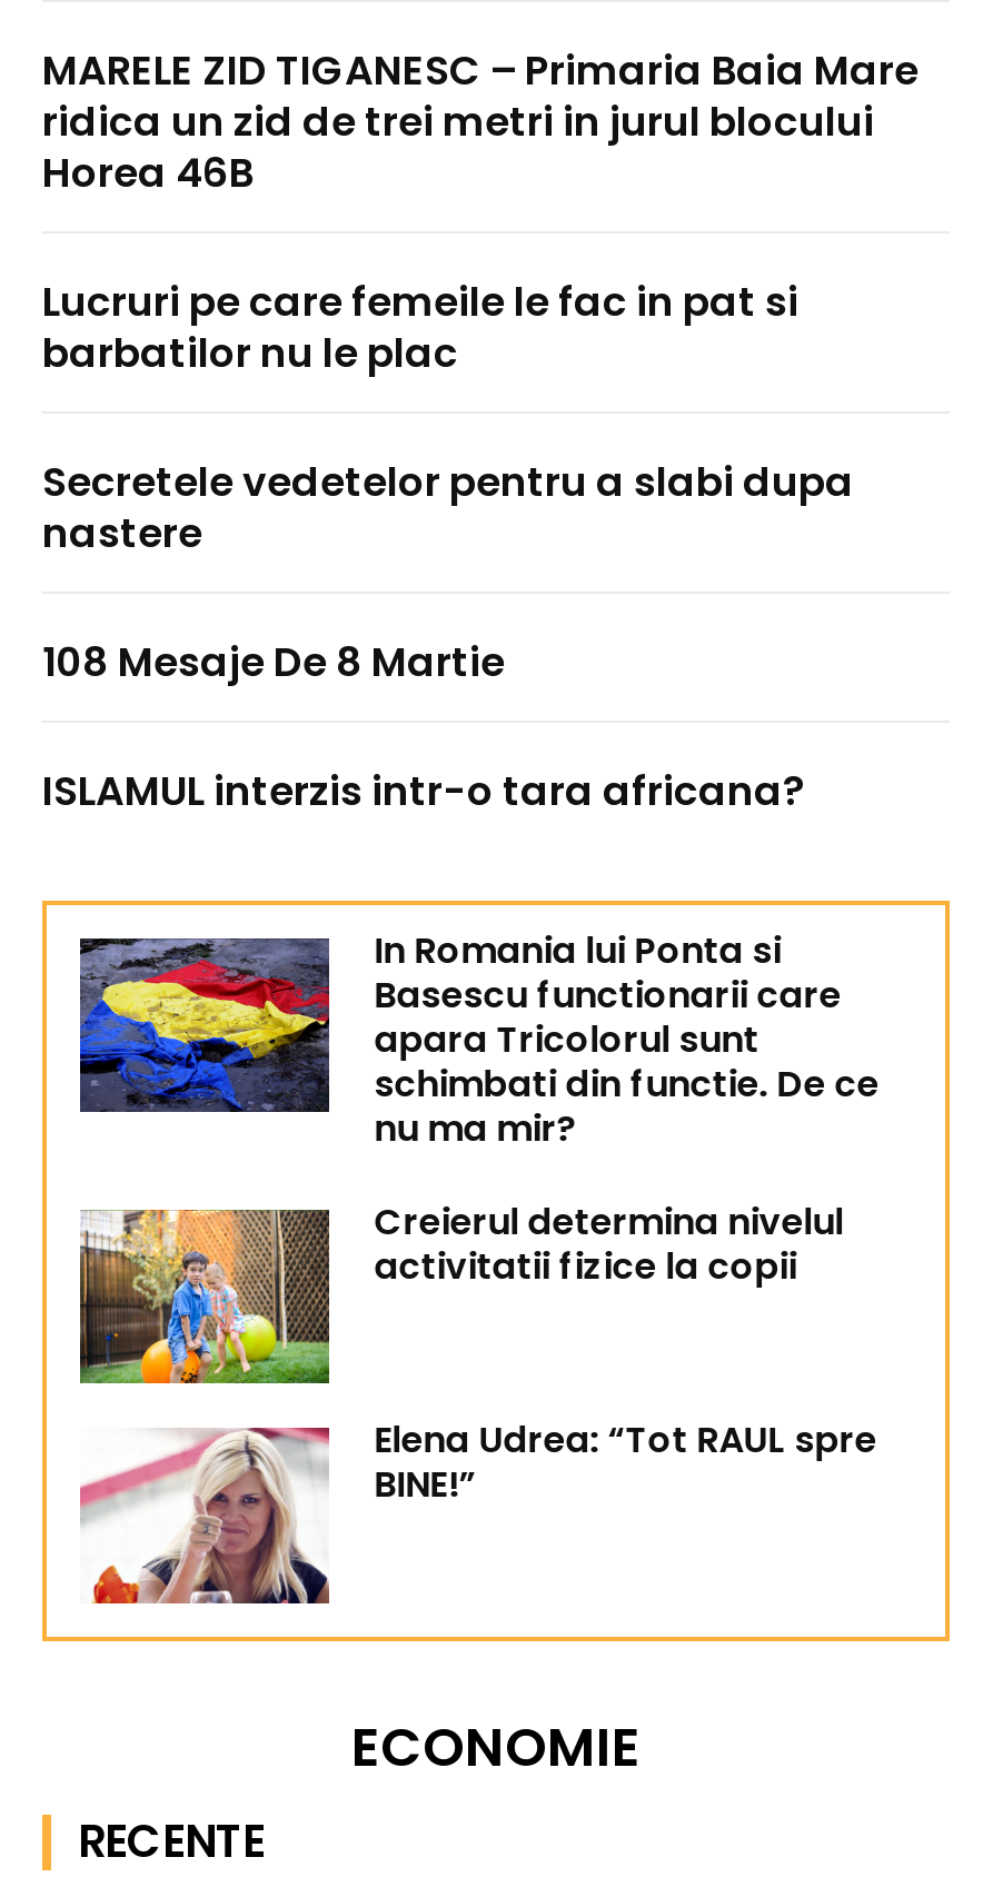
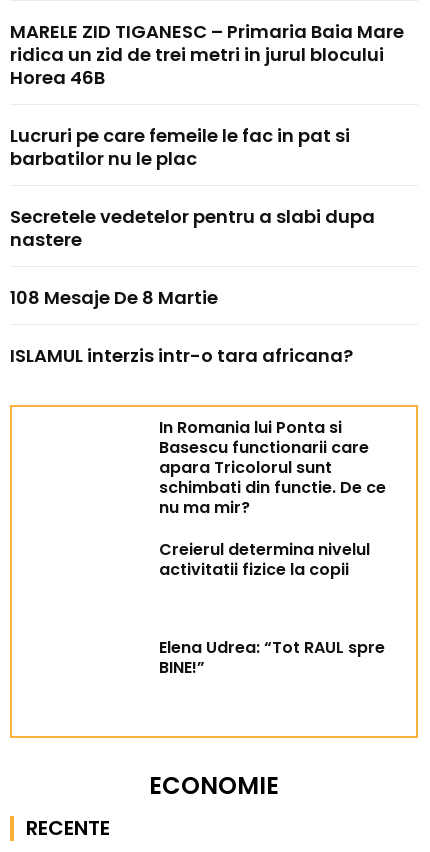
- [image]

- [image]

- [image]
